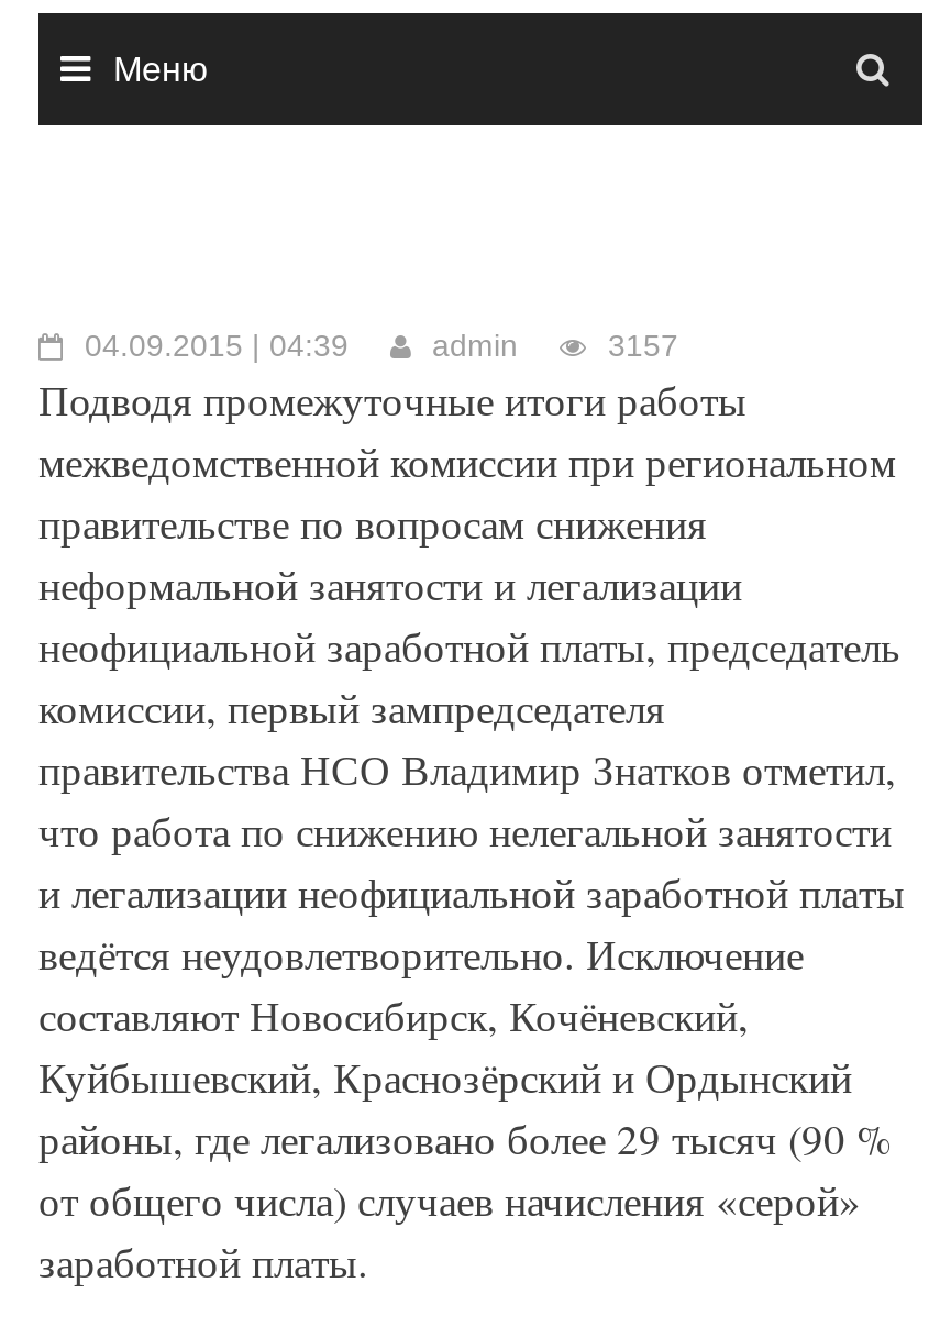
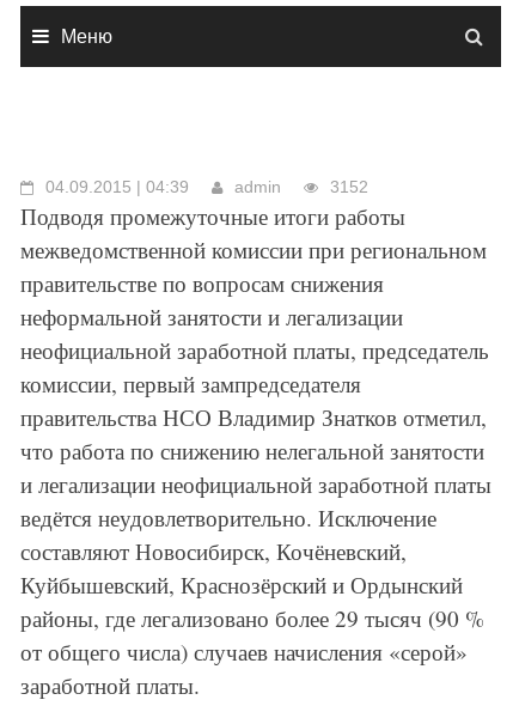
- 3157
+ 3152
